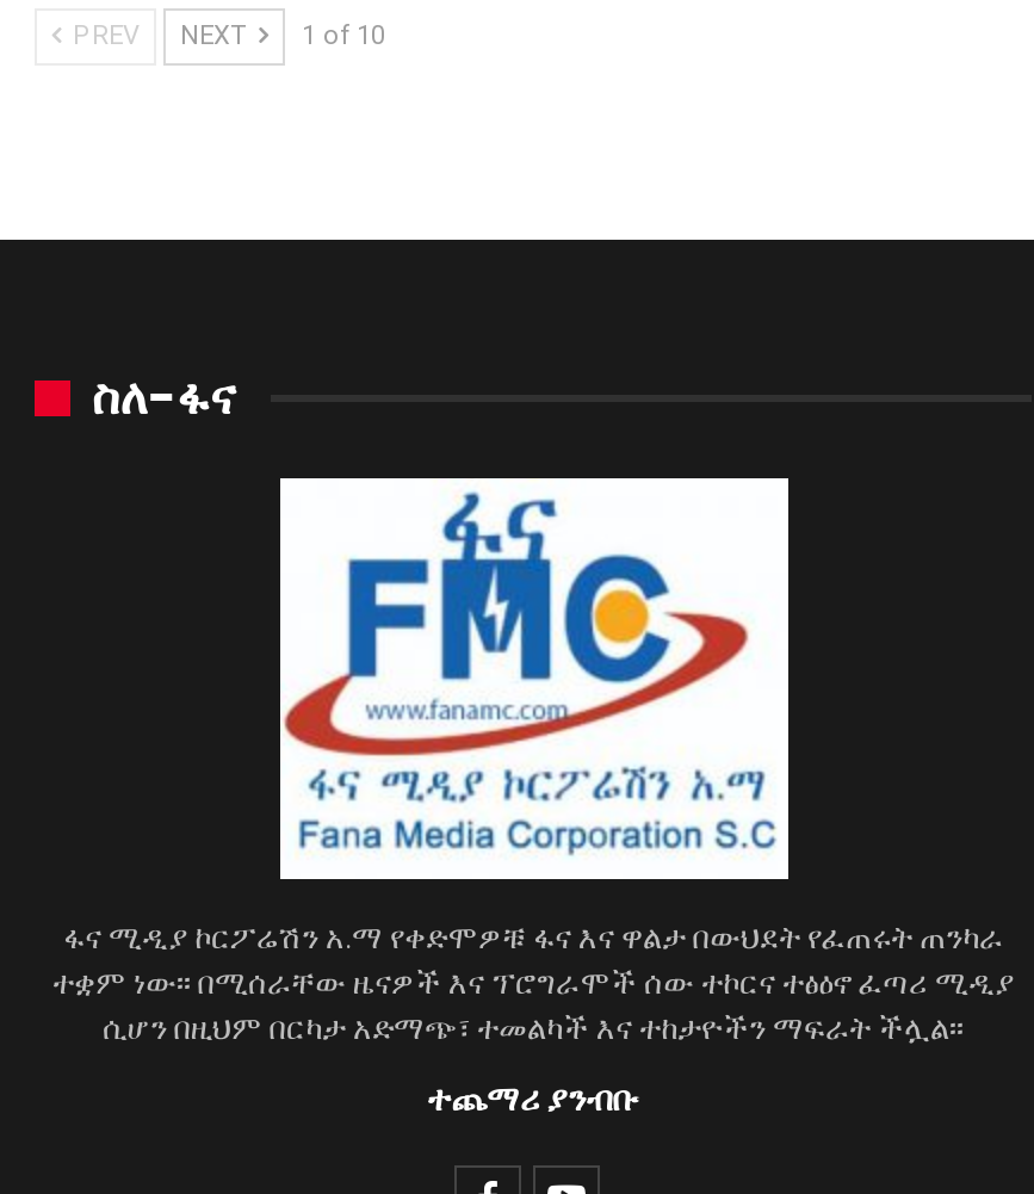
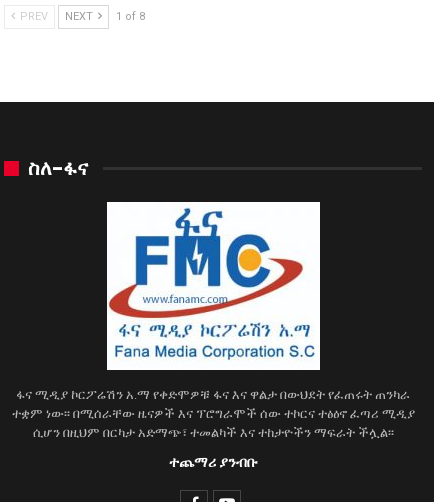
- PREV NEXT 1 of 10
+ PREV NEXT 1 of 8
